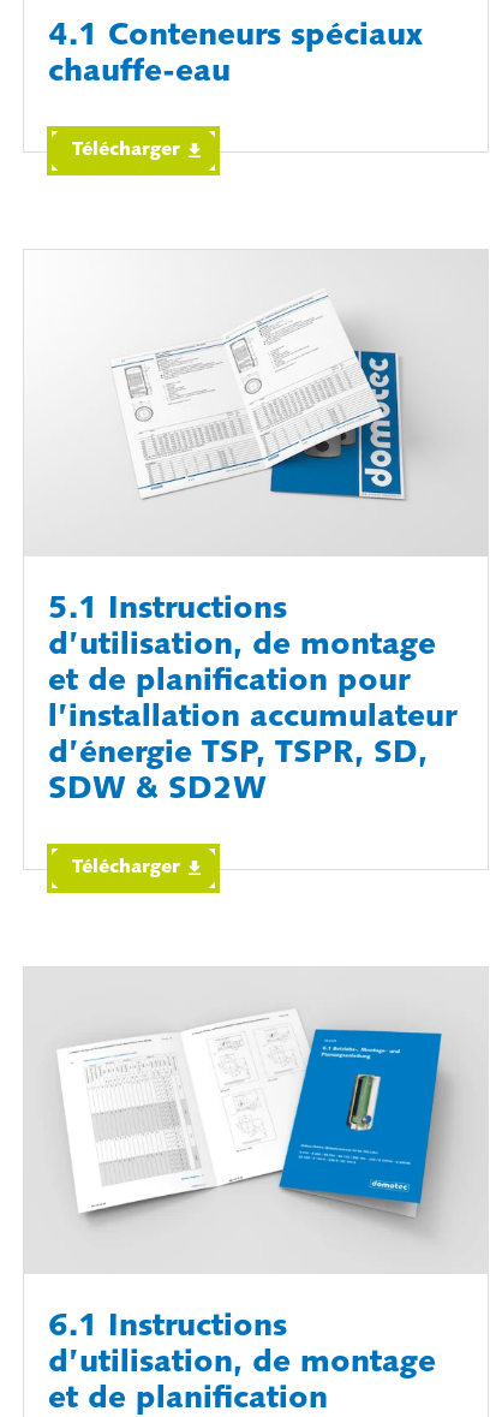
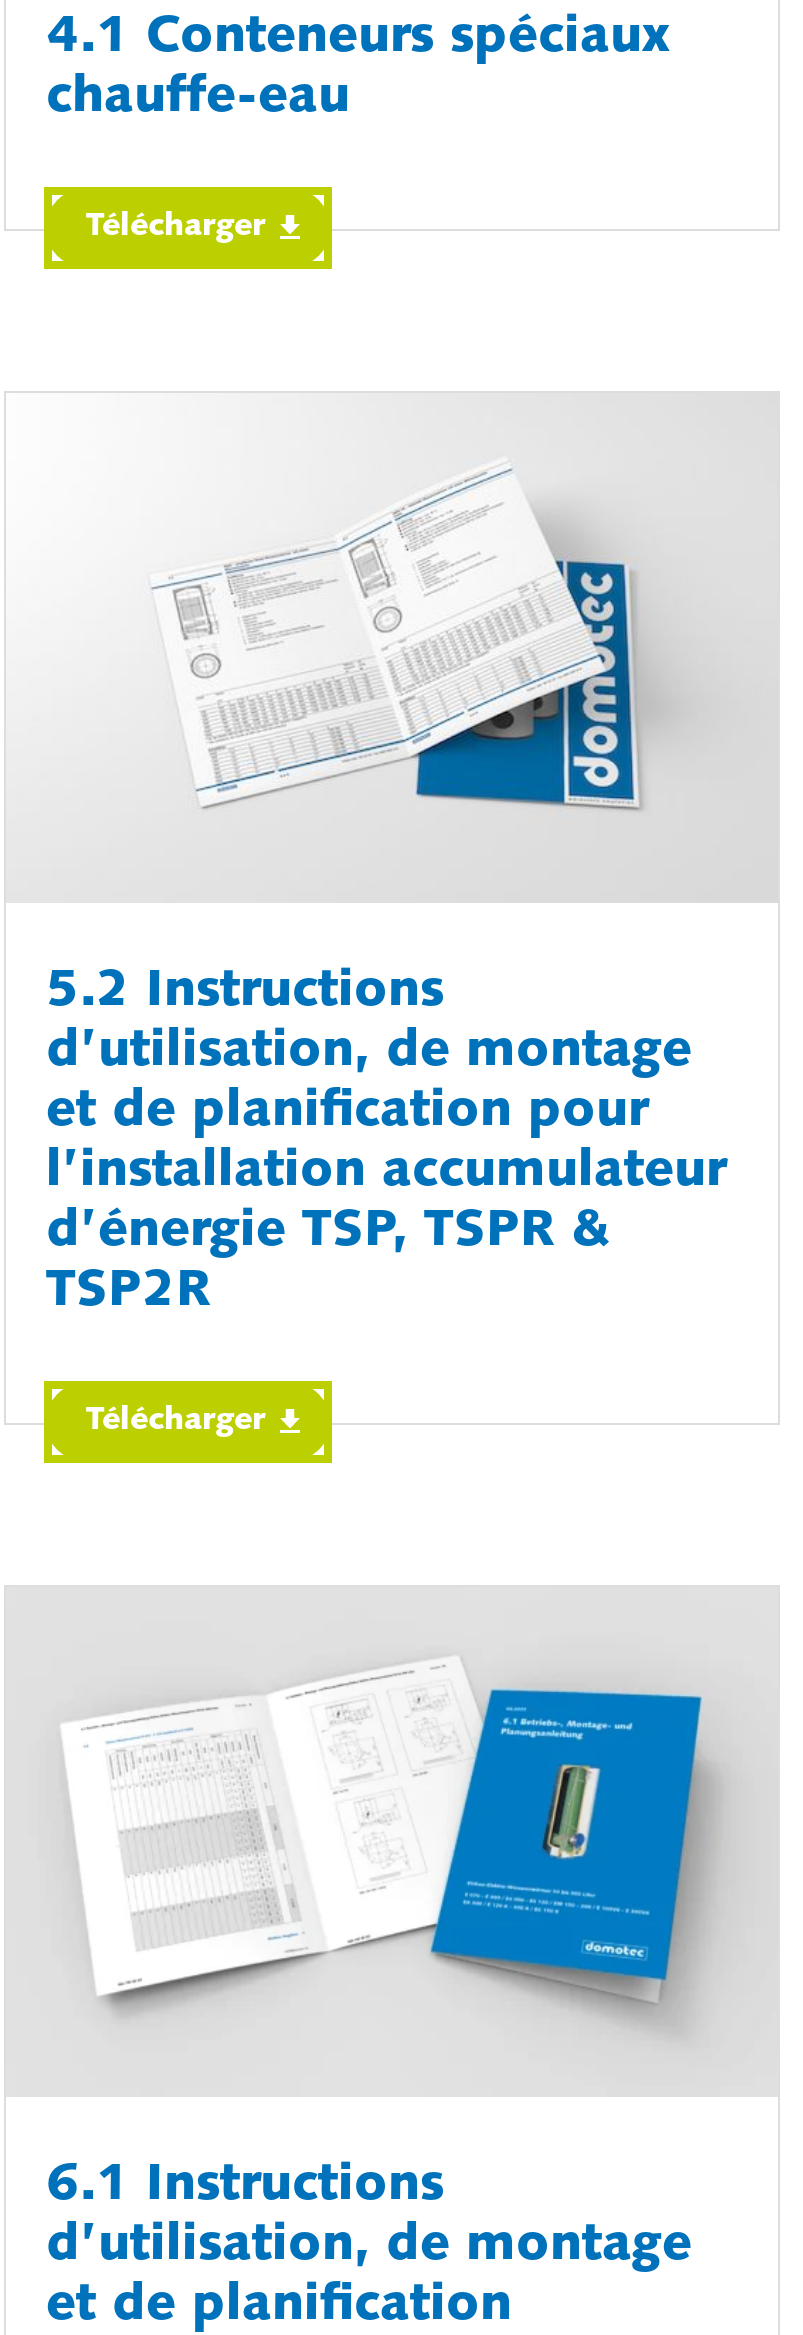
- 5.1 Instructions
+ 5.2 Instructions

- d’énergie TSP, TSPR, SD,
- SDW & SD2W
+ d’énergie TSP, TSPR &
+ TSP2R
